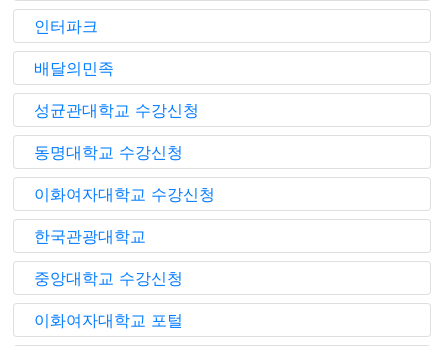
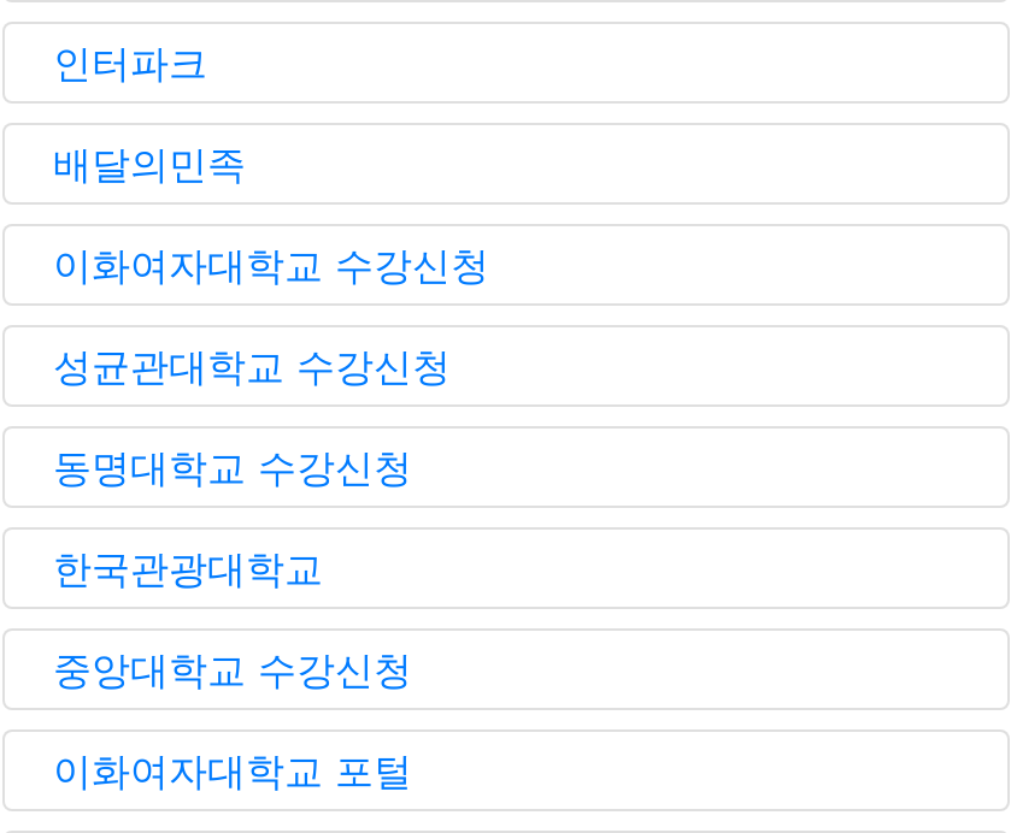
moved down: 성균관대학교 수강신청 | 동명대학교 수강신청

moved up: 이화여자대학교 수강신청
